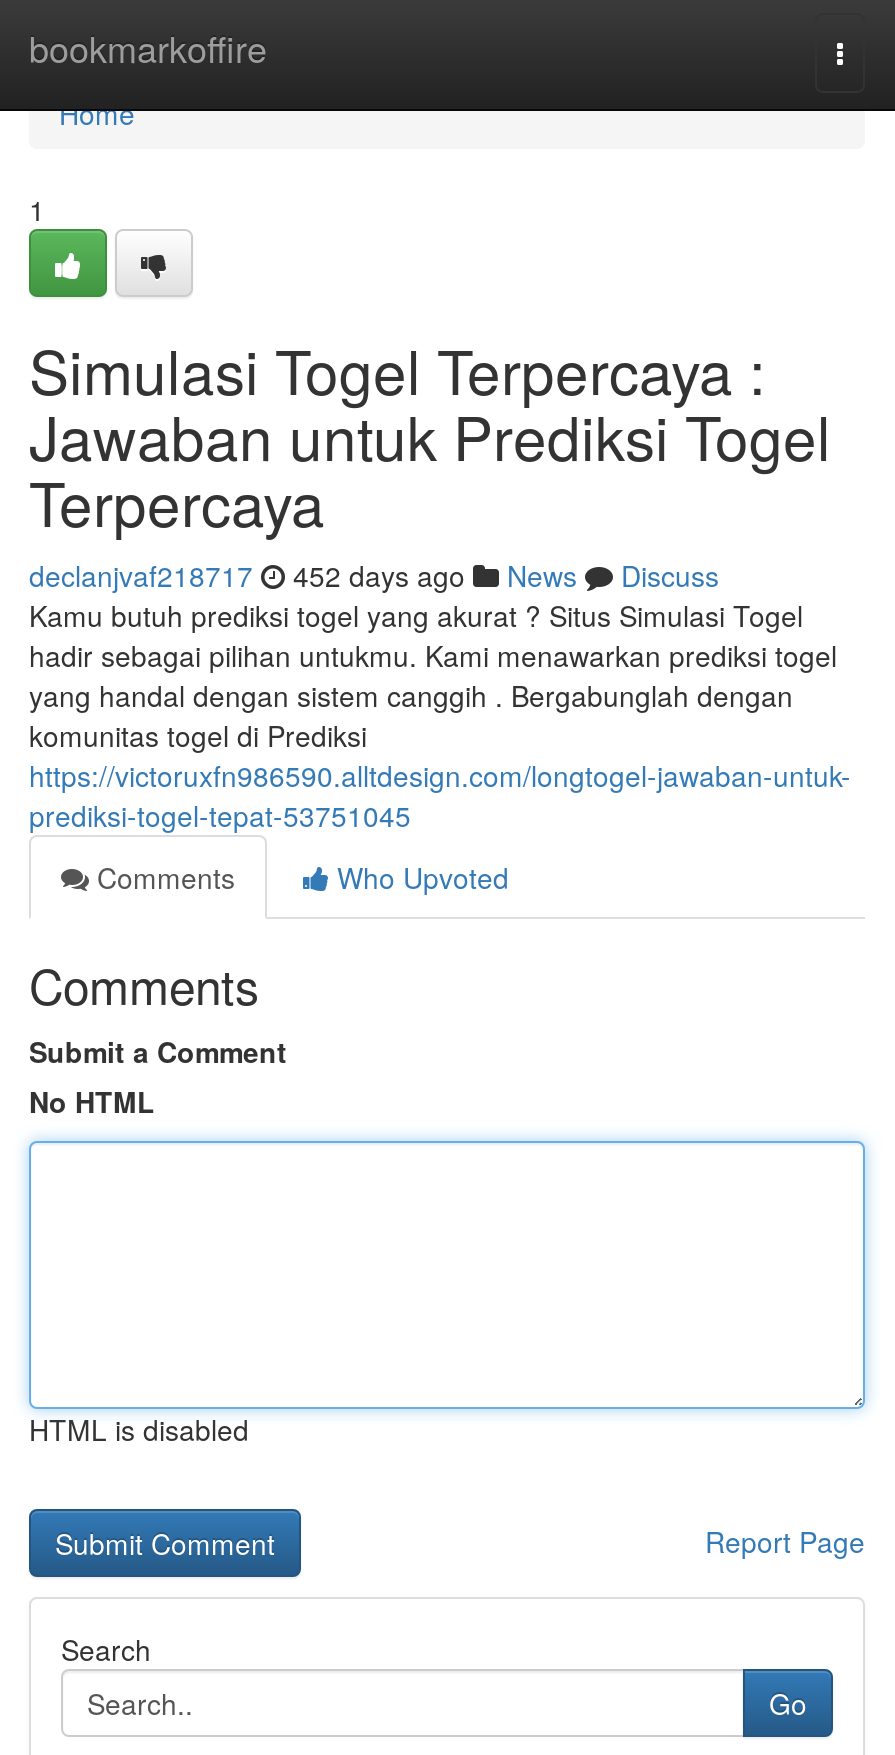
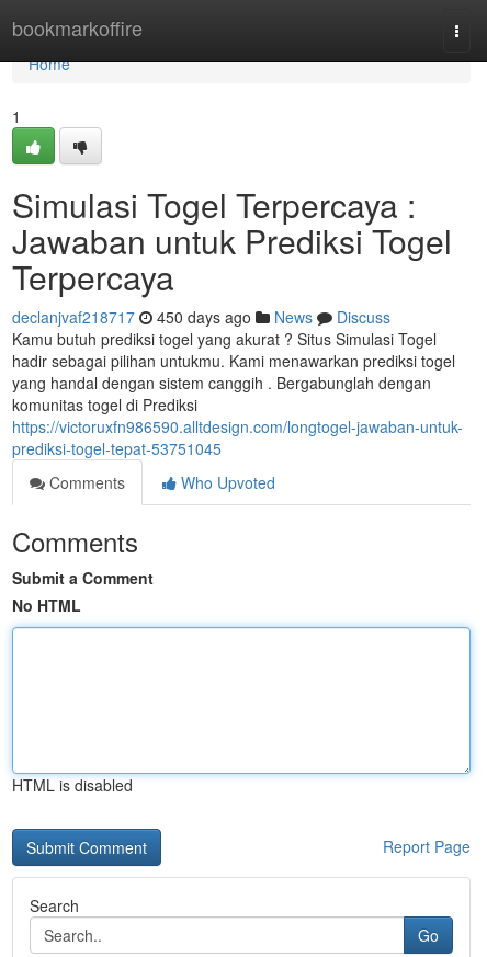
- declanjvaf218717 452 days ago News Discuss
+ declanjvaf218717 450 days ago News Discuss
